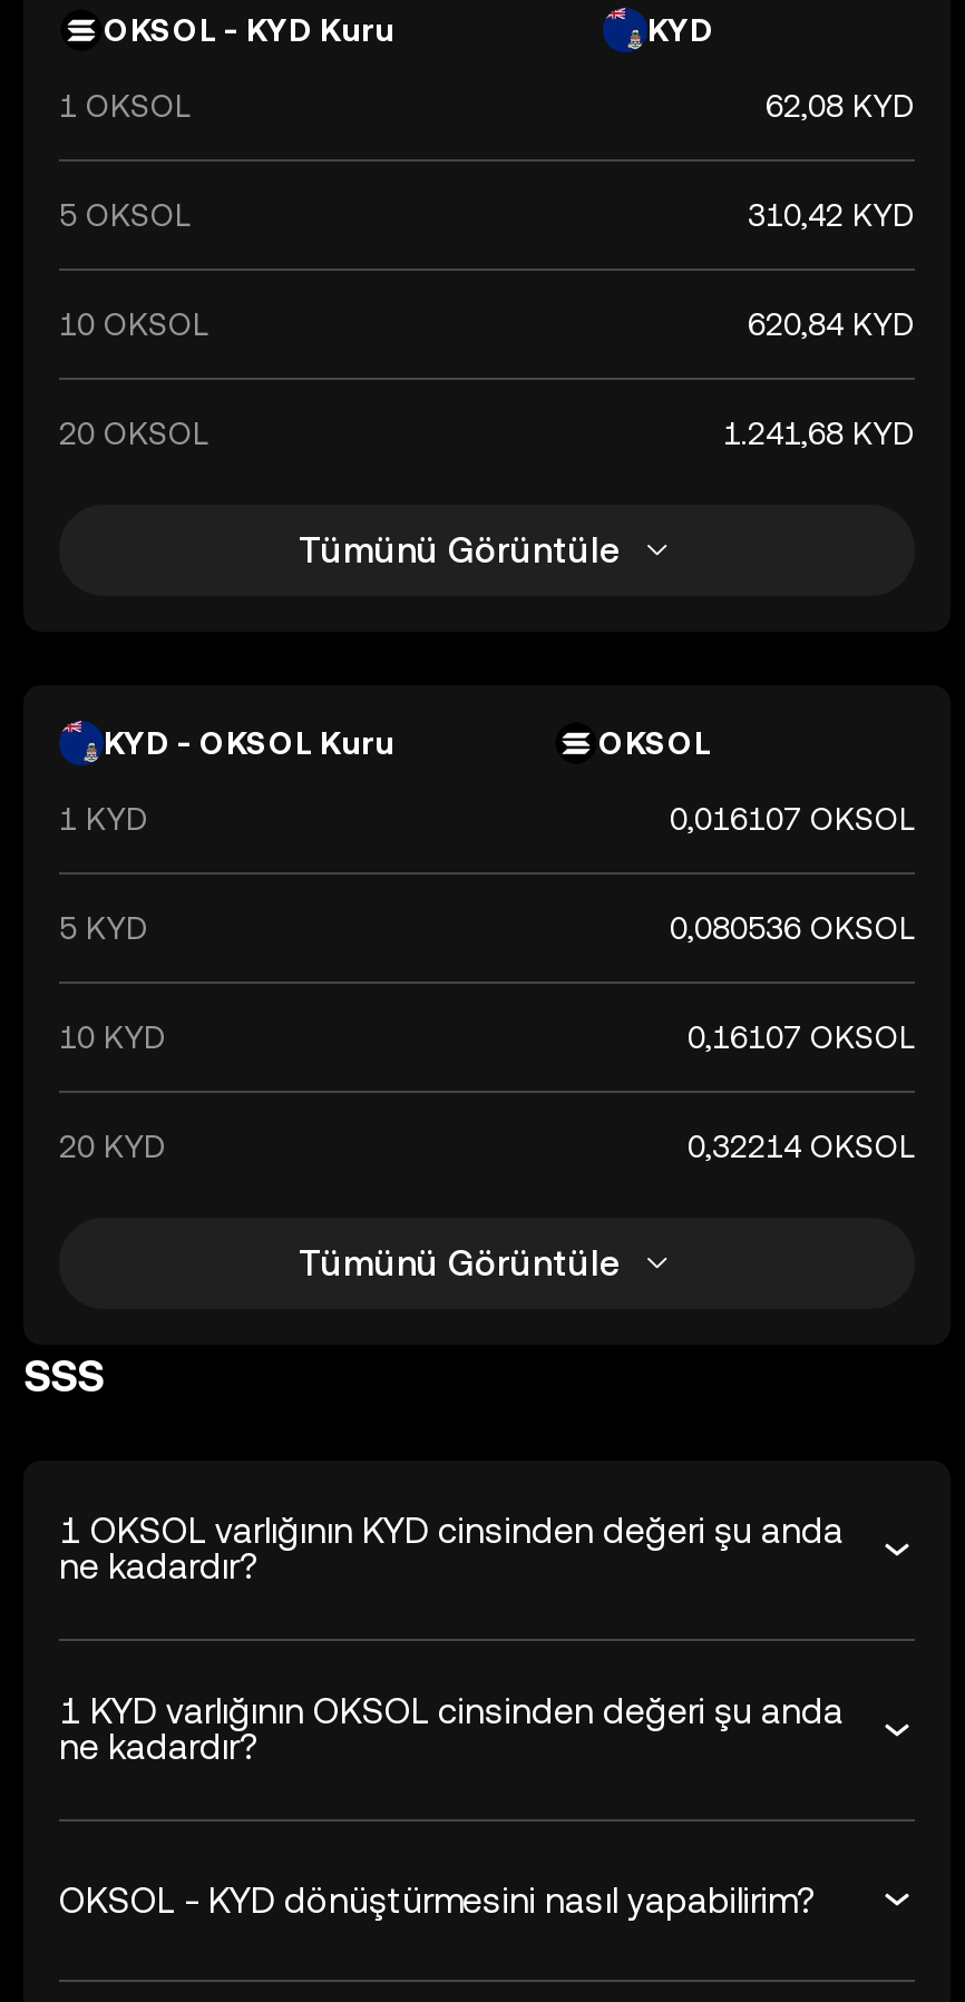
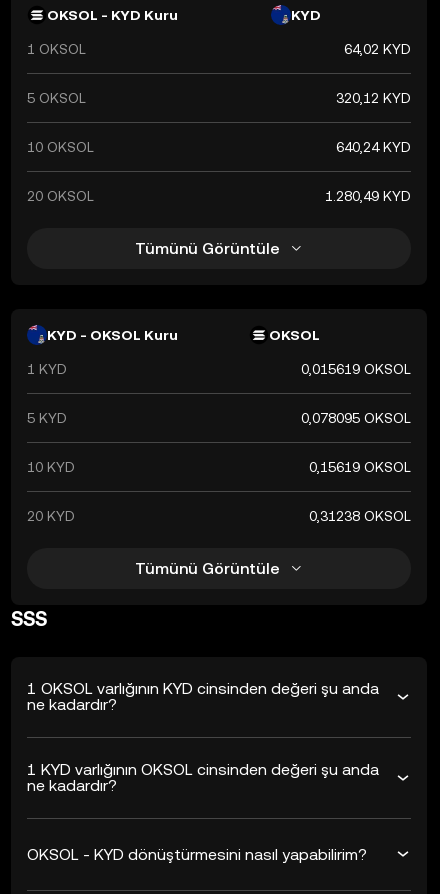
- 62,08 KYD
+ 64,02 KYD

- 310,42 KYD
+ 320,12 KYD

- 620,84 KYD
+ 640,24 KYD

- 1.241,68 KYD
+ 1.280,49 KYD

- 0,016107 OKSOL
+ 0,015619 OKSOL

- 0,080536 OKSOL
+ 0,078095 OKSOL

- 0,16107 OKSOL
+ 0,15619 OKSOL

- 0,32214 OKSOL
+ 0,31238 OKSOL
